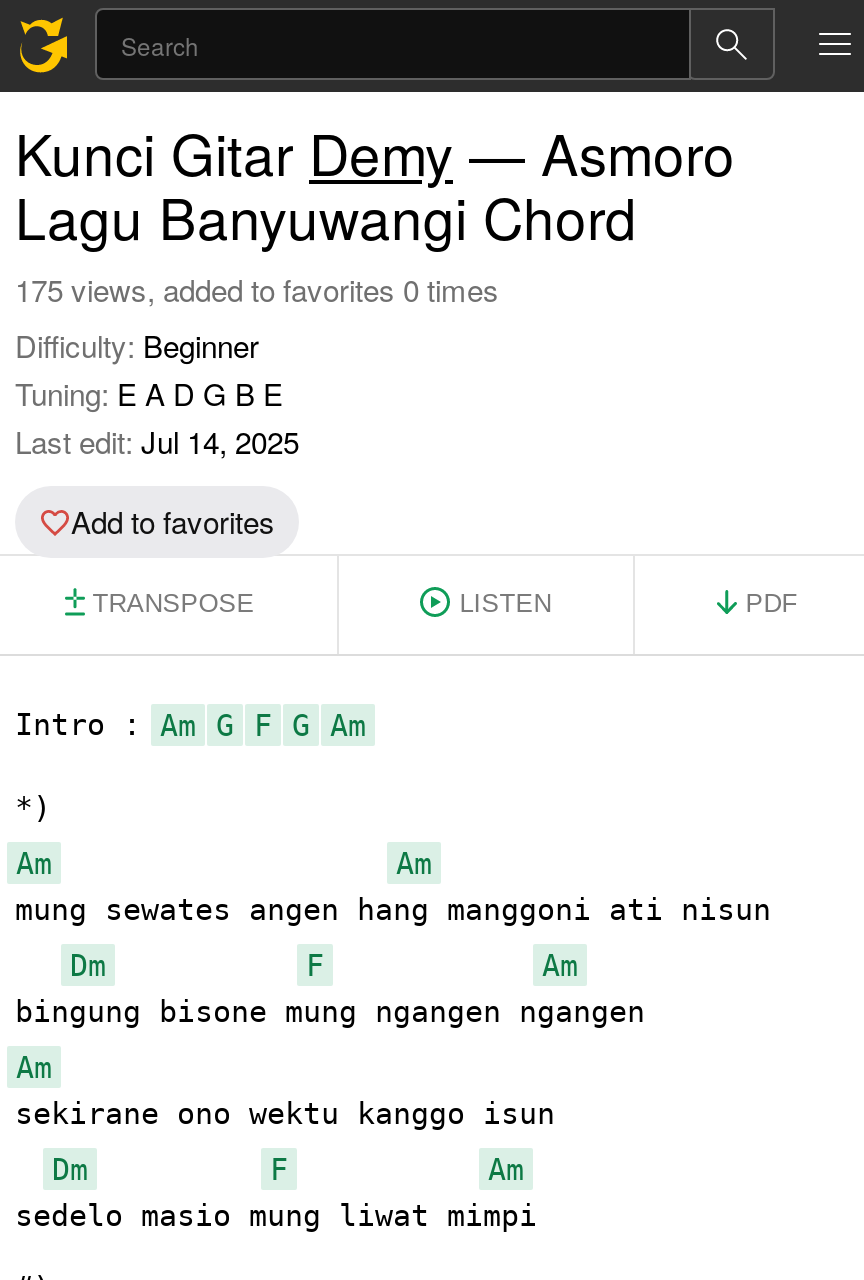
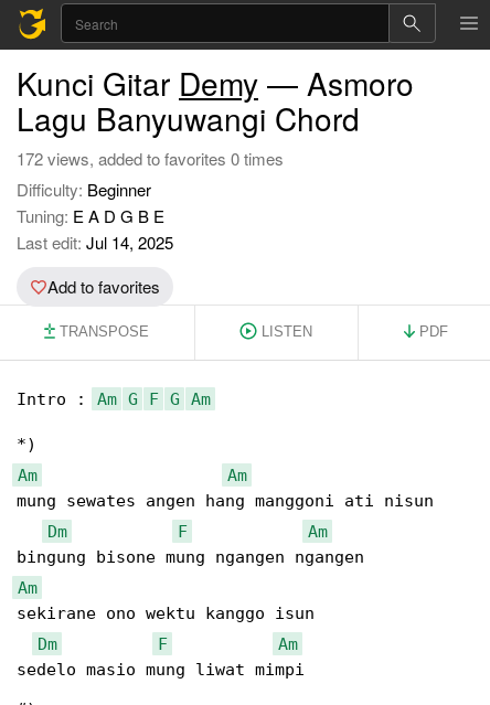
- 175 views, added to favorites 0 times
+ 172 views, added to favorites 0 times
